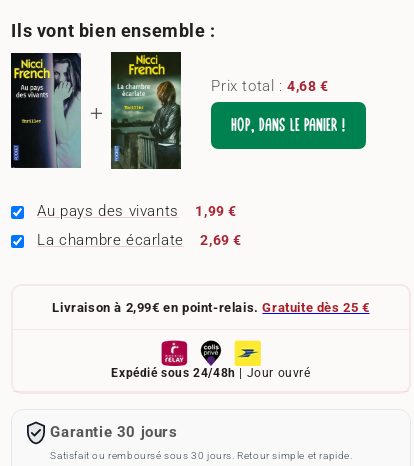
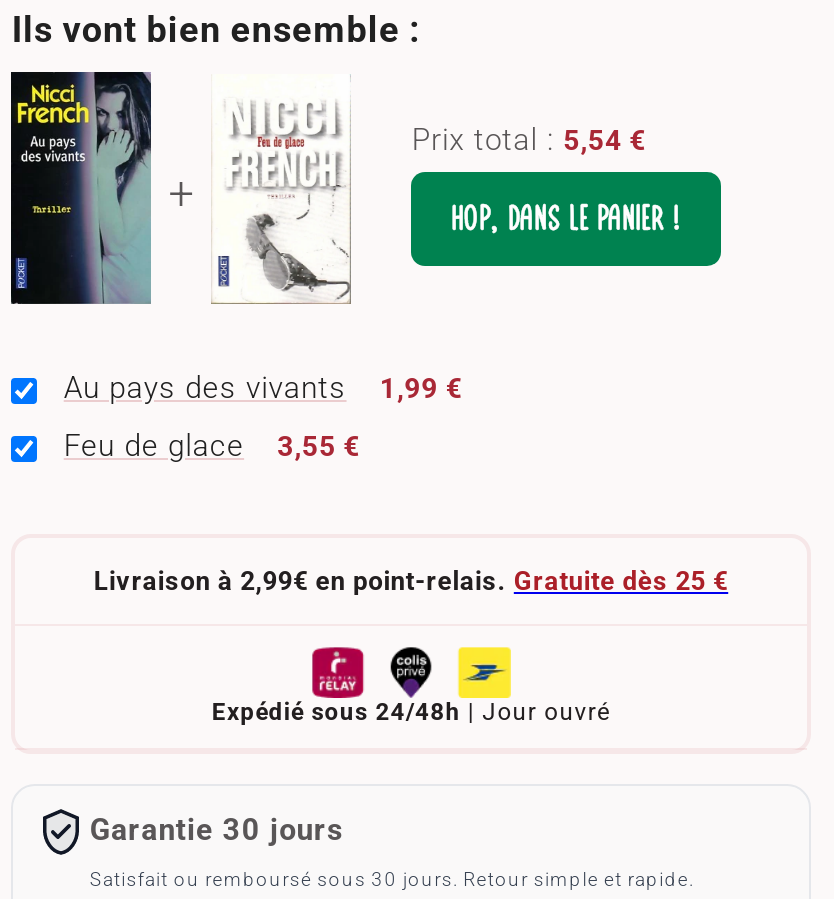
- [image]
- Prix total : 4,68 €
+ [image]
+ Prix total : 5,54 €

- La chambre écarlate
- 2,69 €
+ Feu de glace
+ 3,55 €
